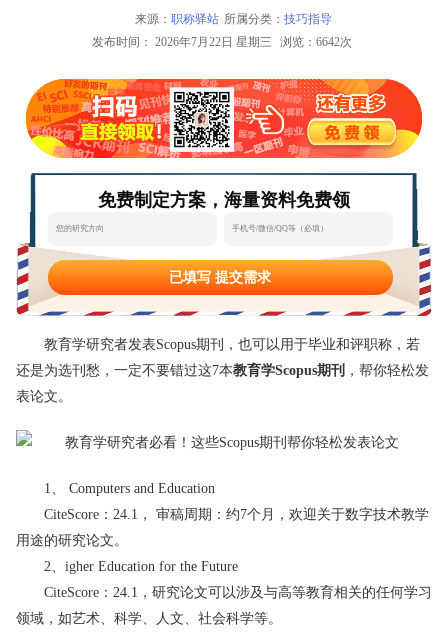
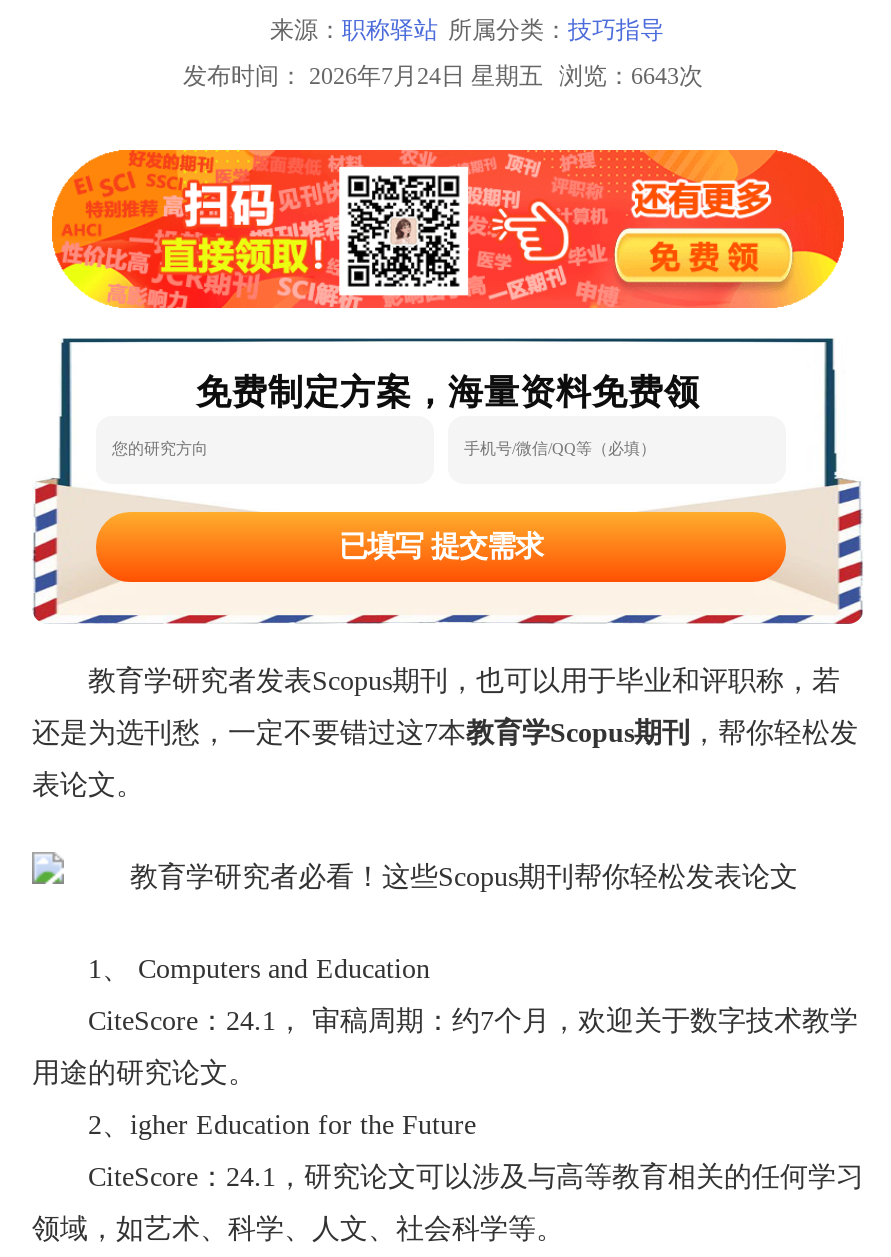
- 发布时间：2026年7月22日 星期三 浏览：6642次
+ 发布时间：2026年7月24日 星期五 浏览：6643次
